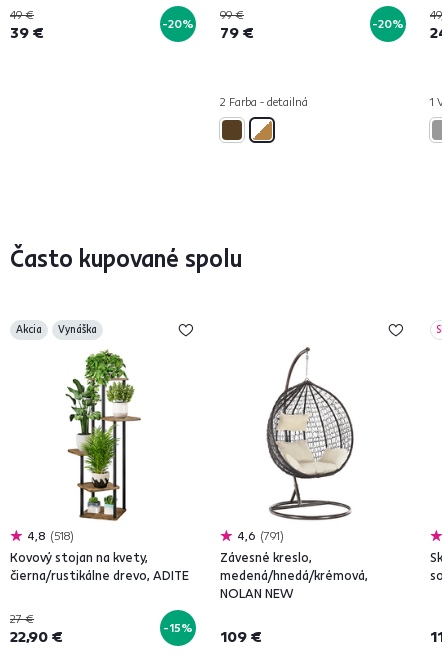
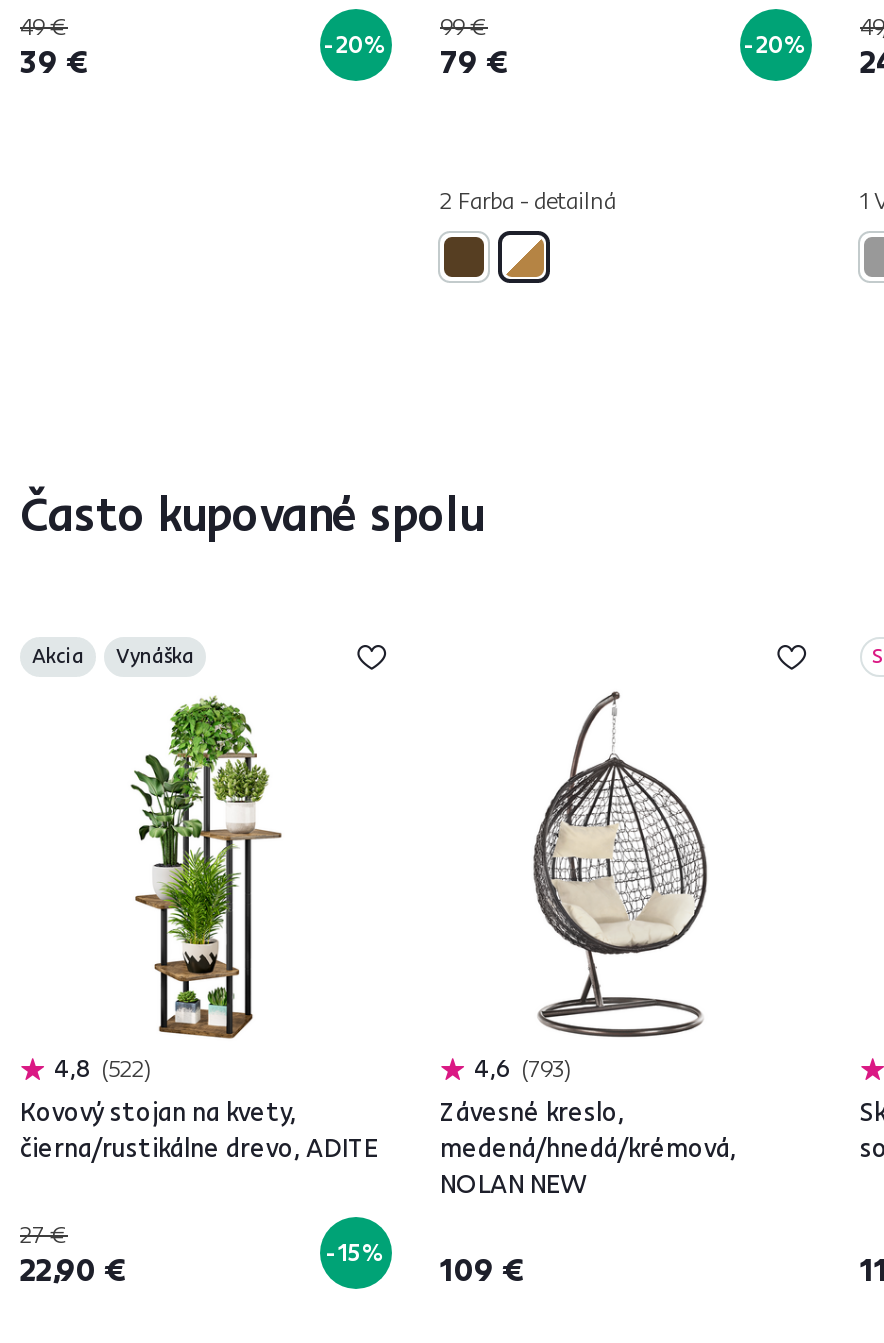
- 4,8 518
+ 4,8 522

- 4,6 791
+ 4,6 793
